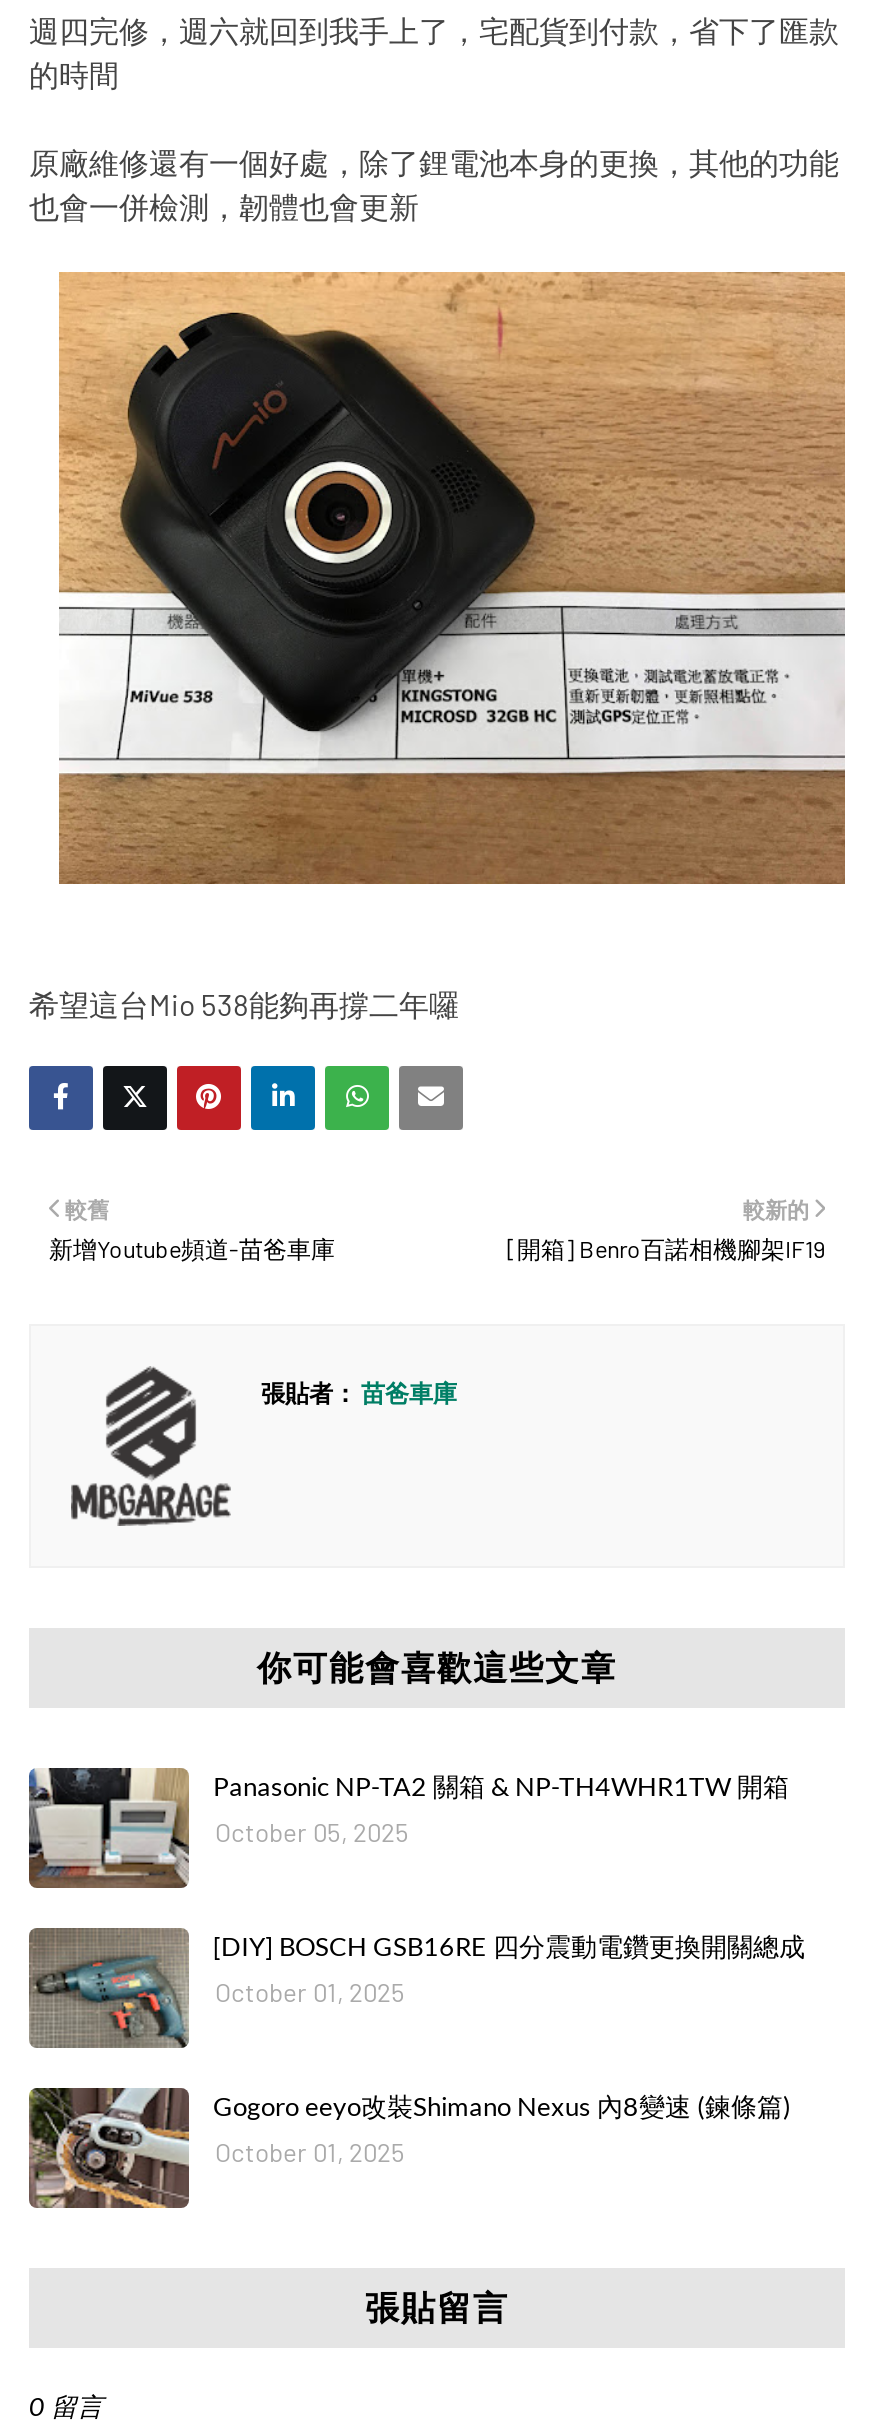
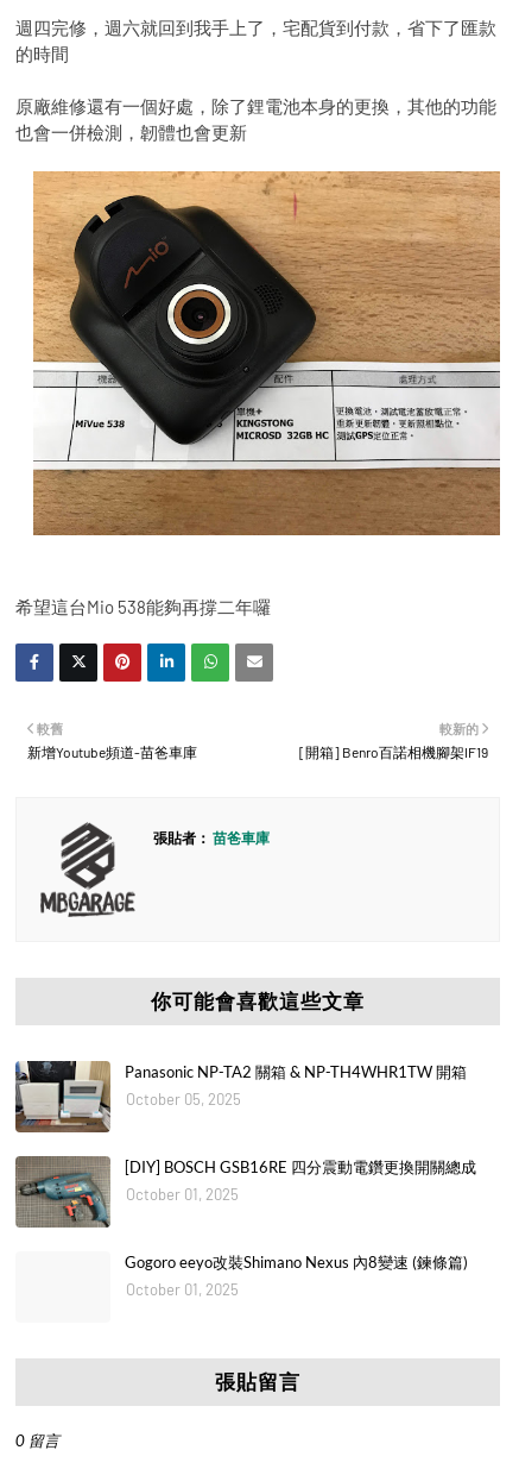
- [image]
